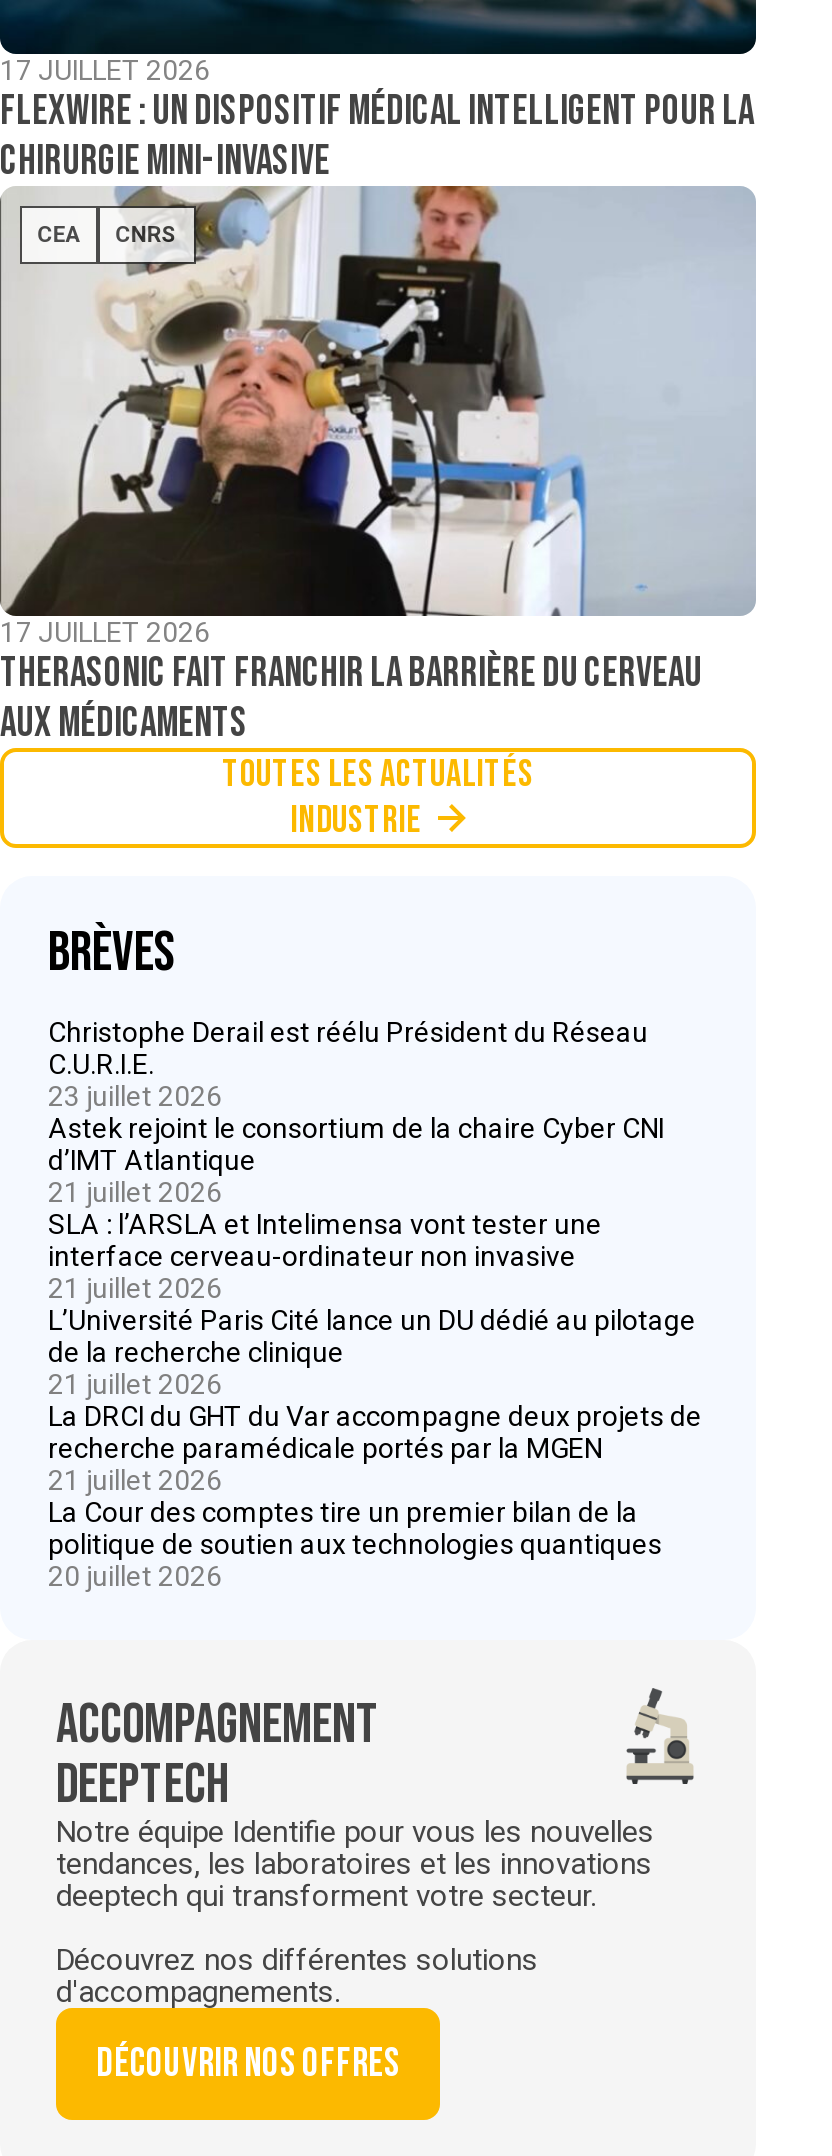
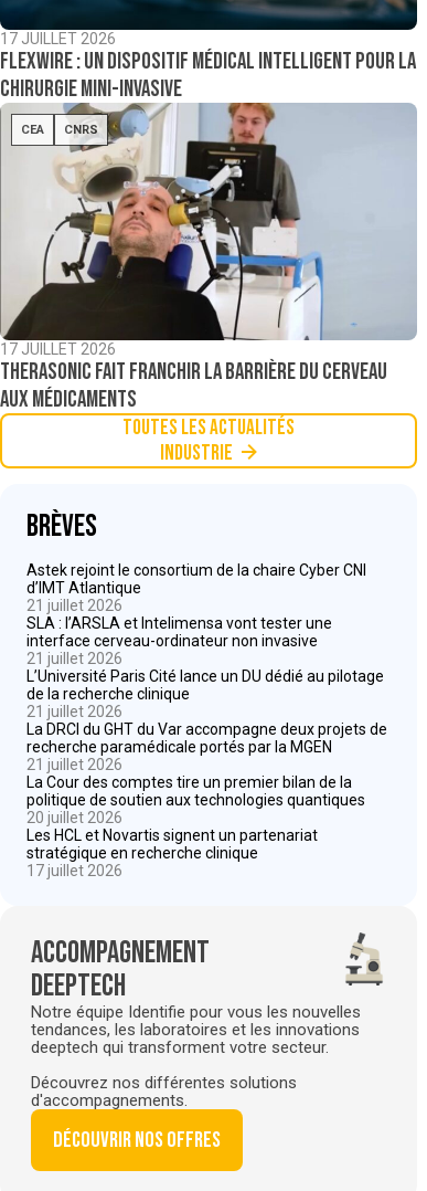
- Christophe Derail est réélu Président du Réseau
- C.U.R.I.E.
- 23 juillet 2026

moved up: Astek rejoint le consortium de la chaire Cyber CNI | d’IMT Atlantique | 21 juillet 2026 | ... | politique de soutien aux technologies quantiques | 20 juillet 2026

+ Les HCL et Novartis signent un partenariat
+ stratégique en recherche clinique
+ 17 juillet 2026
